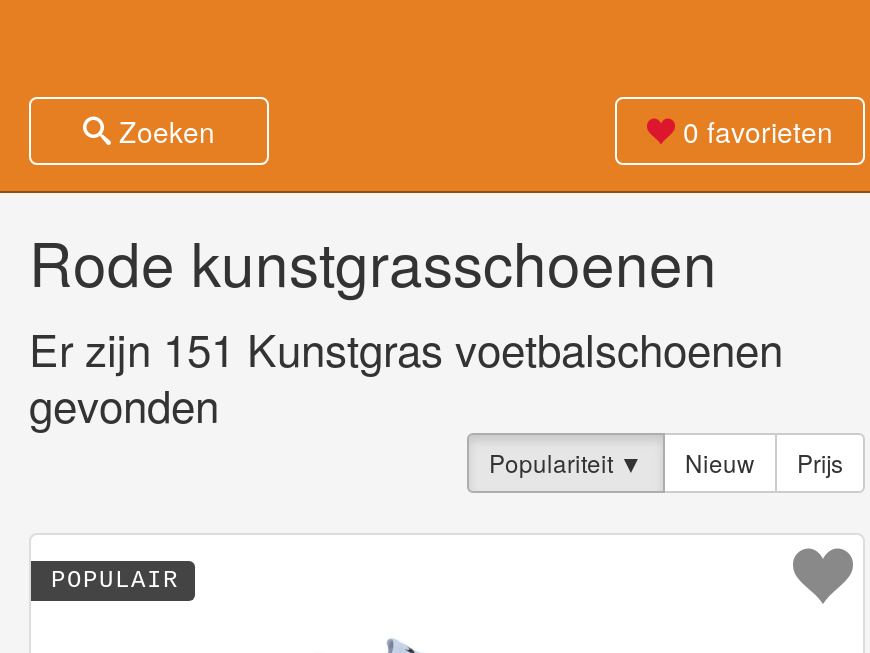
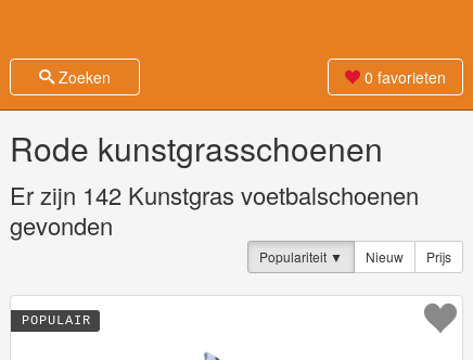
- Er zijn 151 Kunstgras voetbalschoenen
+ Er zijn 142 Kunstgras voetbalschoenen
